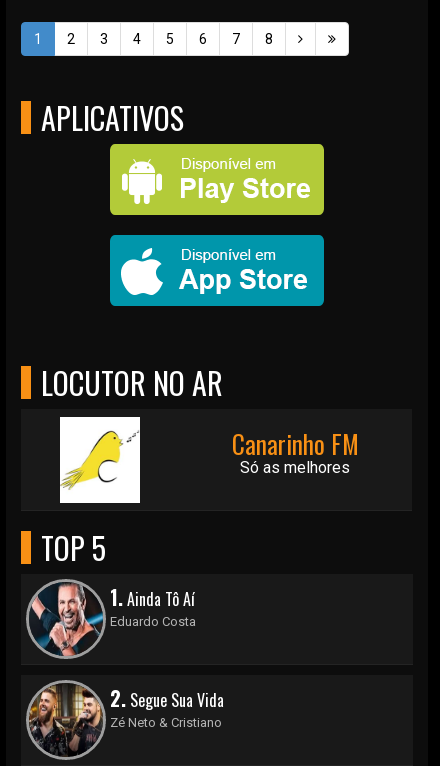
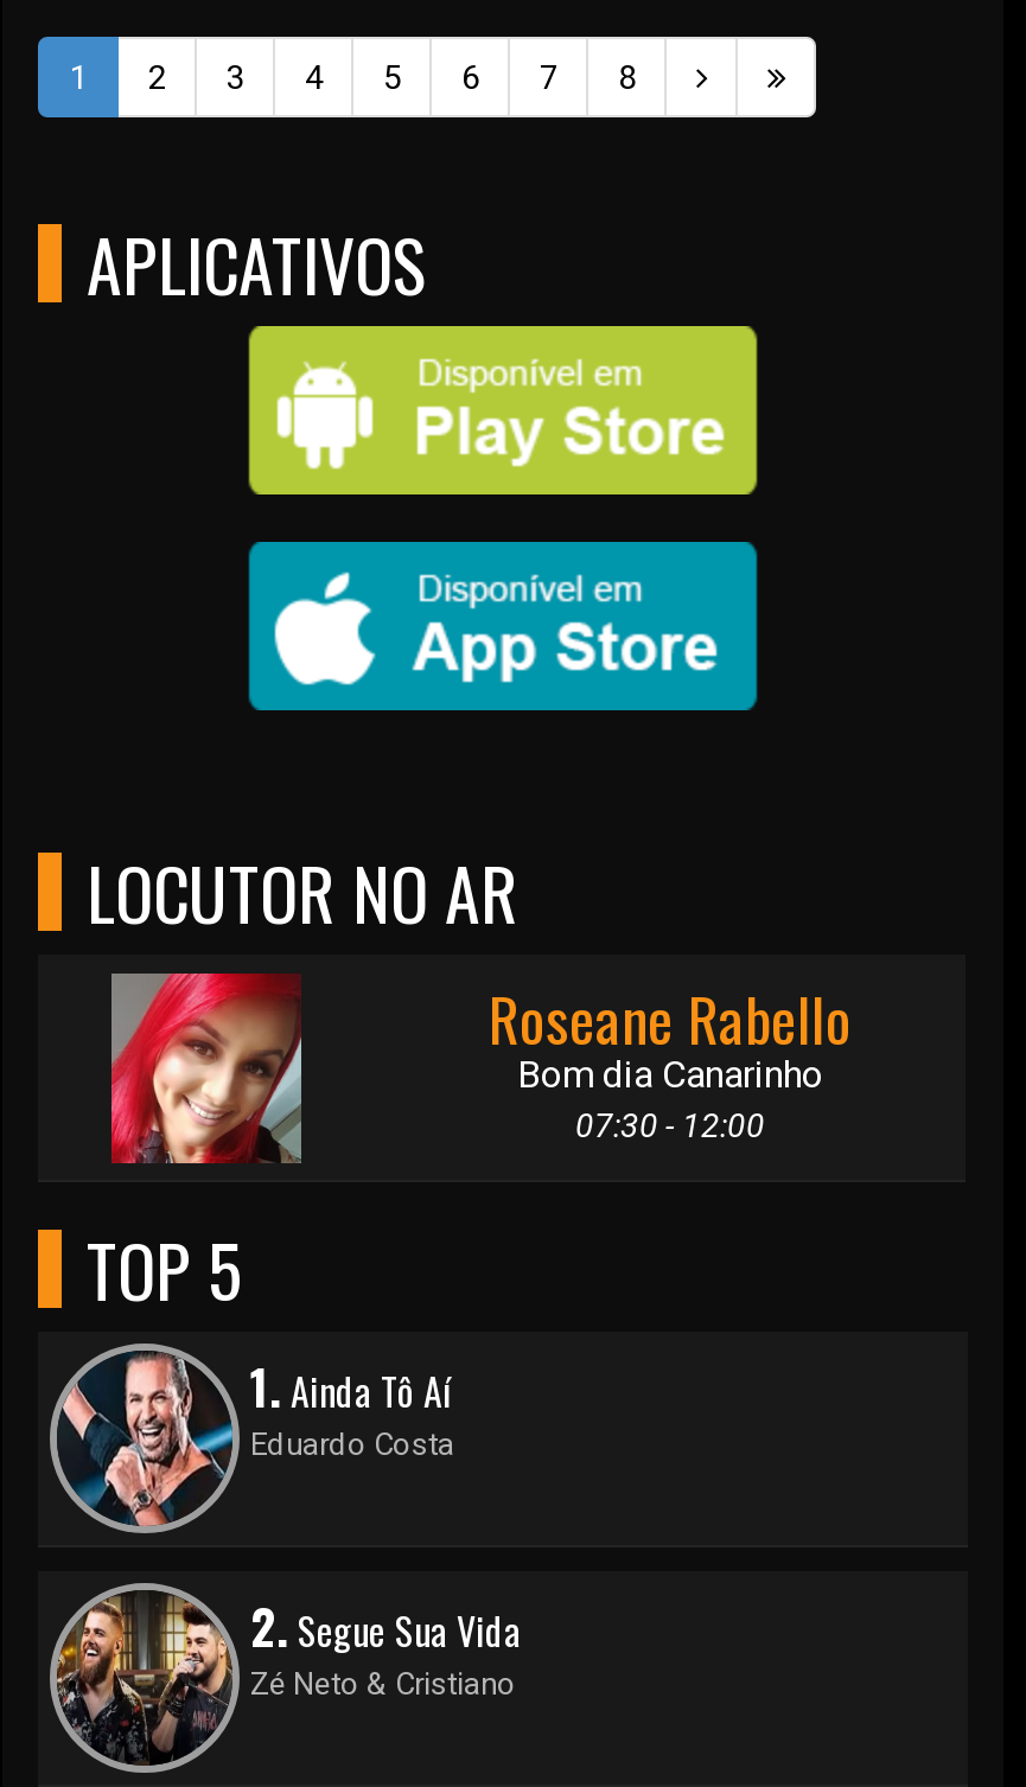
- [image]
+ [image]

- Canarinho FM
- Só as melhores
+ Roseane Rabello
+ Bom dia Canarinho
+ 07:30 - 12:00
